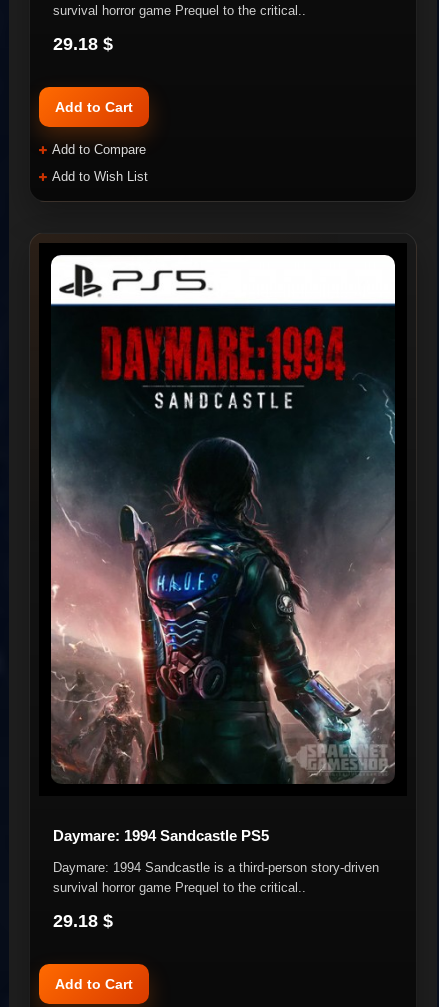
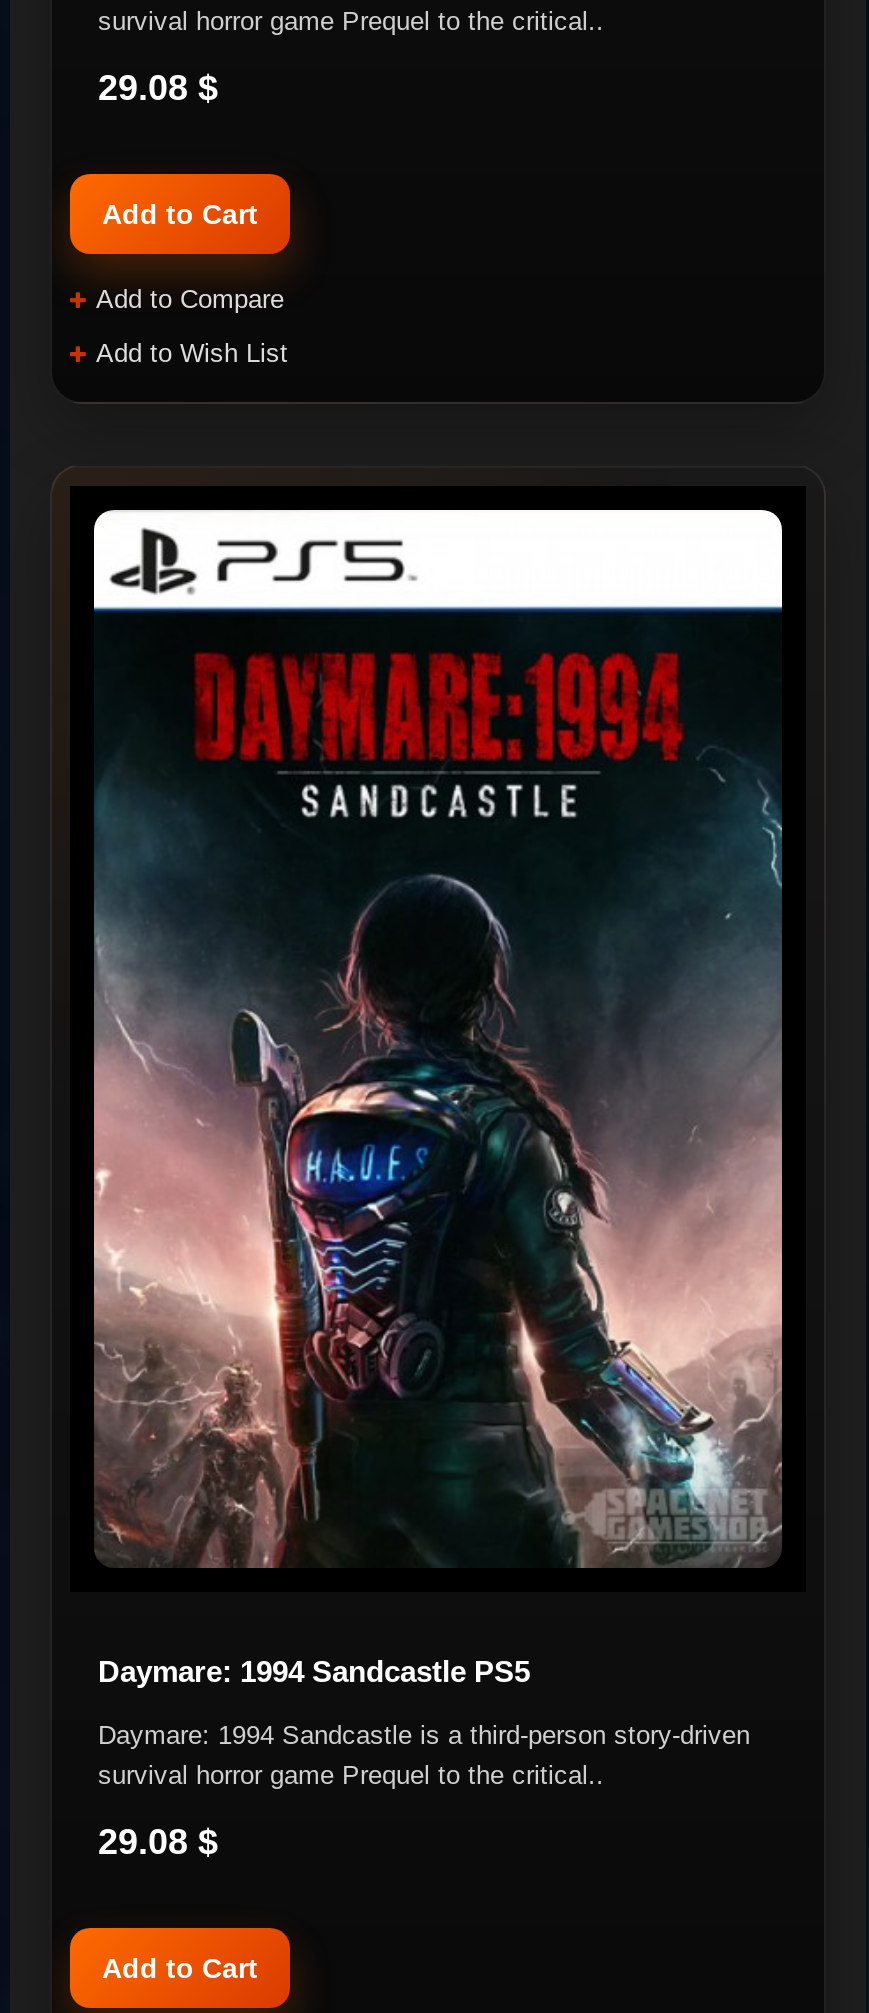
- 29.18 $
+ 29.08 $

- 29.18 $
+ 29.08 $
